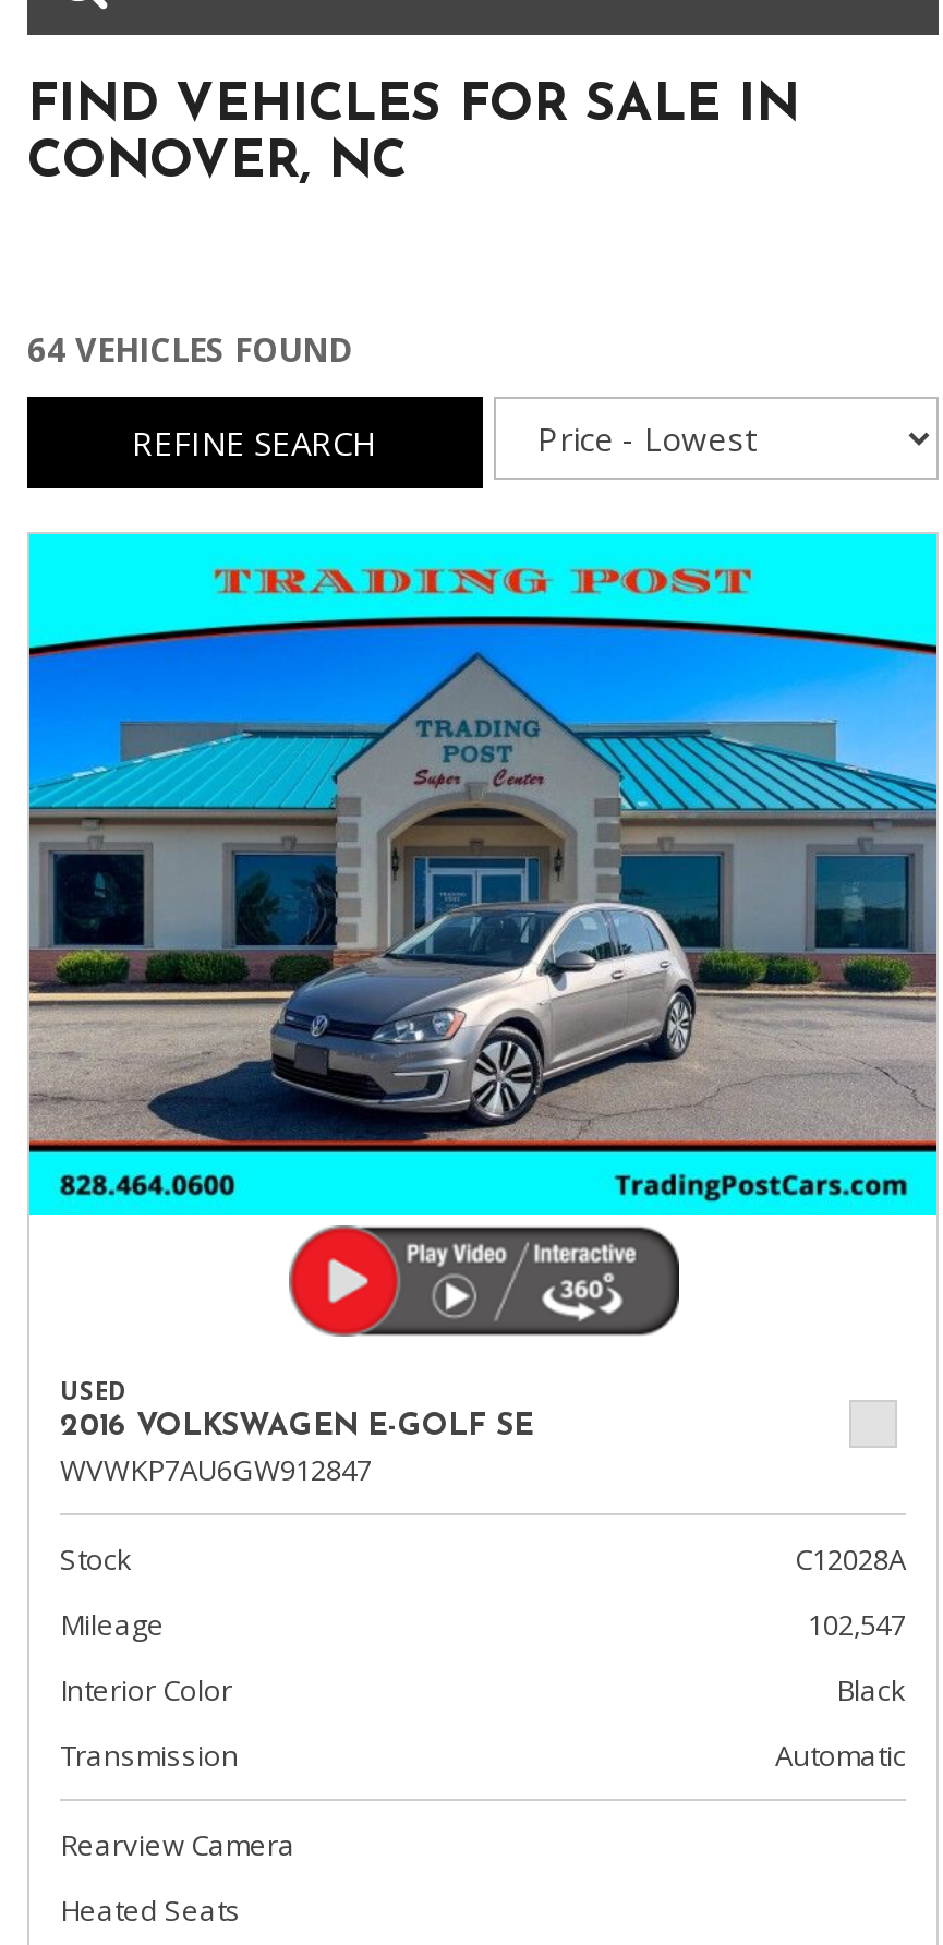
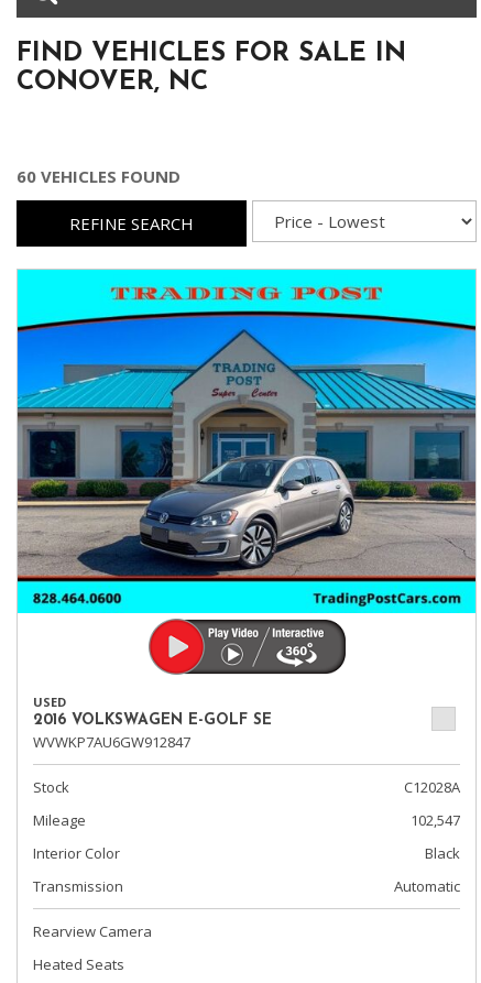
- 64 VEHICLES FOUND
+ 60 VEHICLES FOUND
